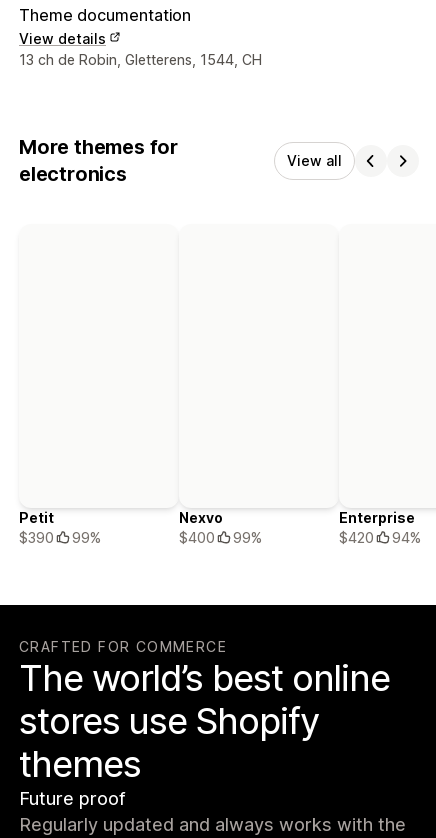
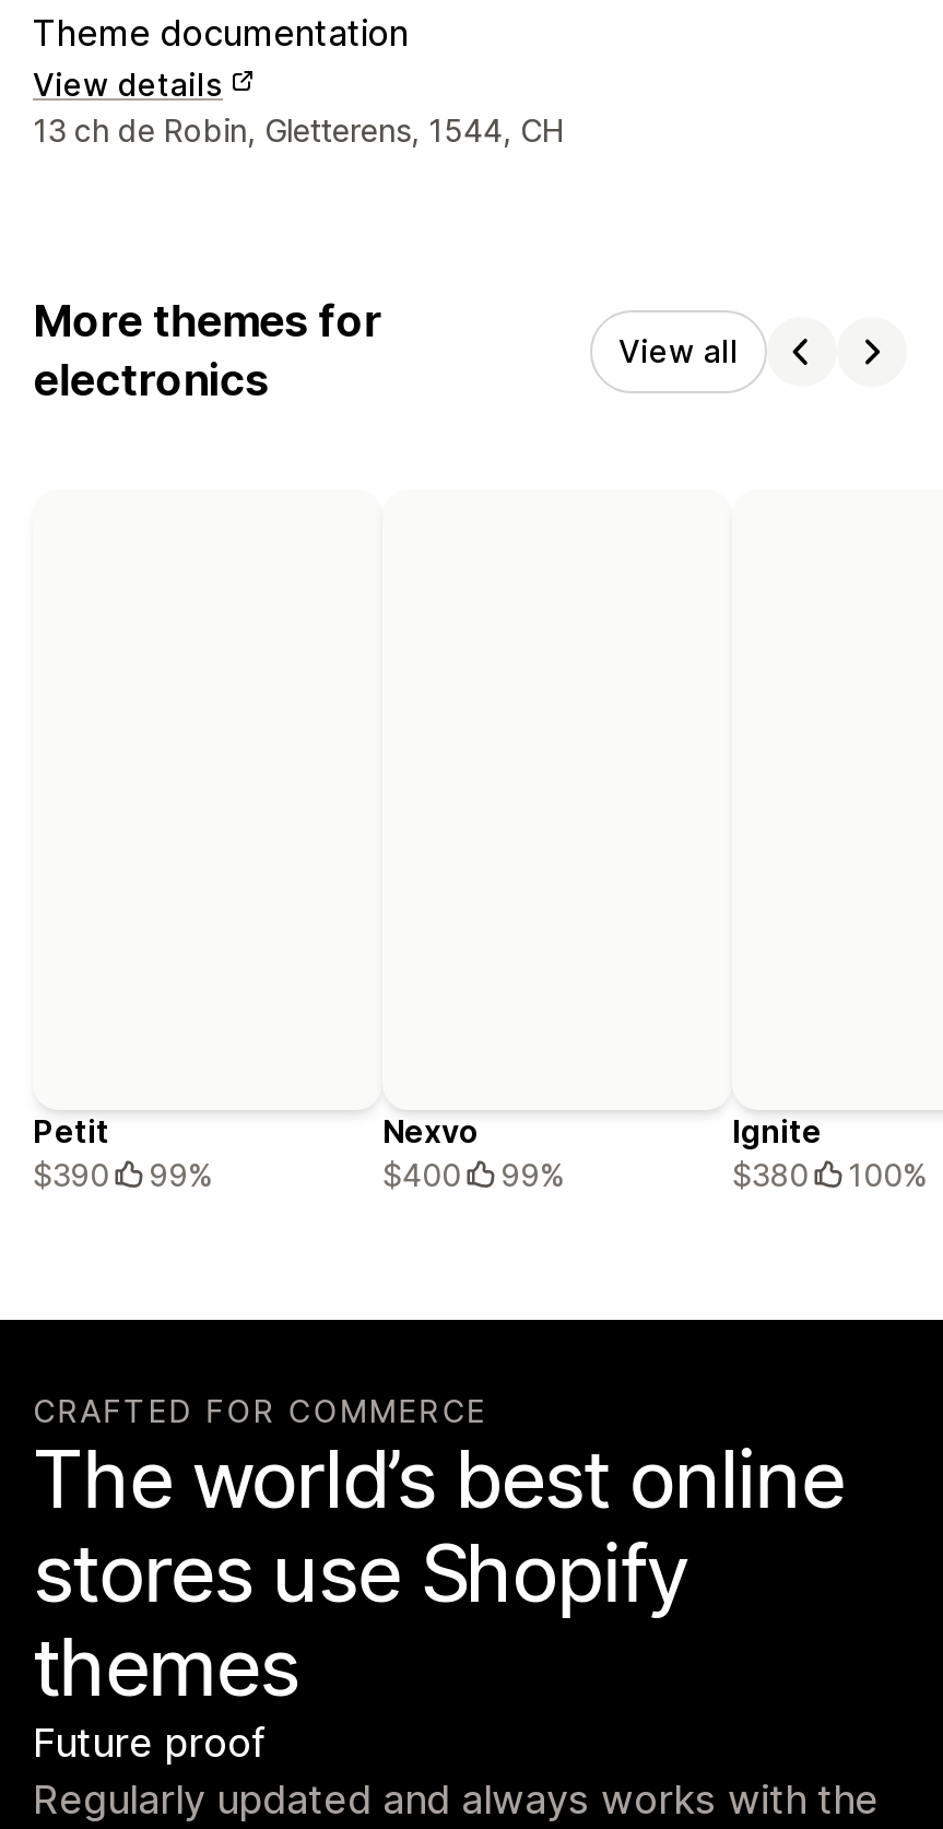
- Enterprise
- $420
- 94%
+ Ignite
+ $380
+ 100%
